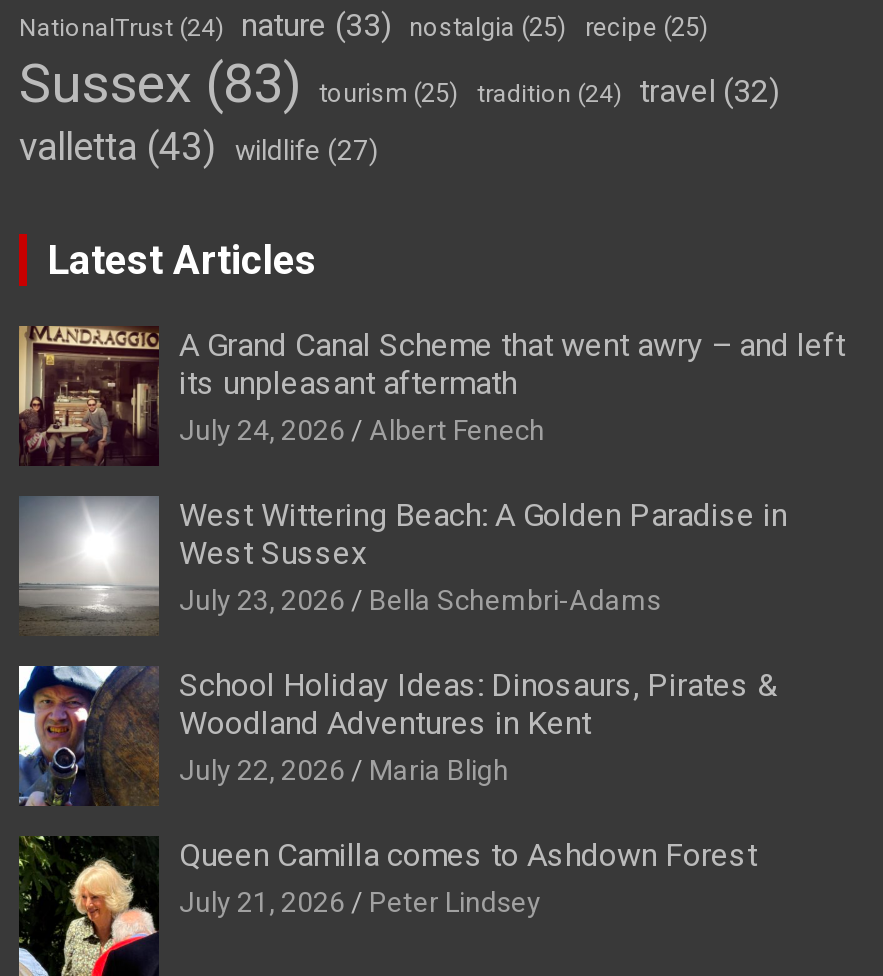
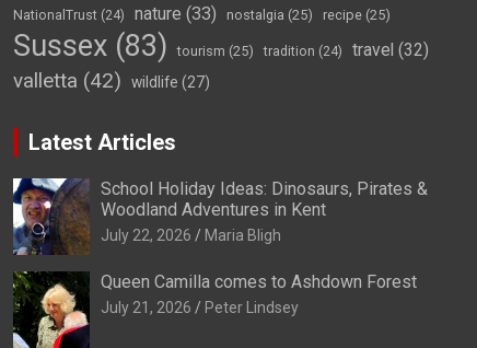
- valletta (43) wildlife (27)
+ valletta (42) wildlife (27)

- [image]
- A Grand Canal Scheme that went awry – and left
- its unpleasant aftermath
- July 24, 2026
- Albert Fenech
- West Wittering Beach: A Golden Paradise in
- West Sussex
- July 23, 2026
- Bella Schembri-Adams

- [image]
